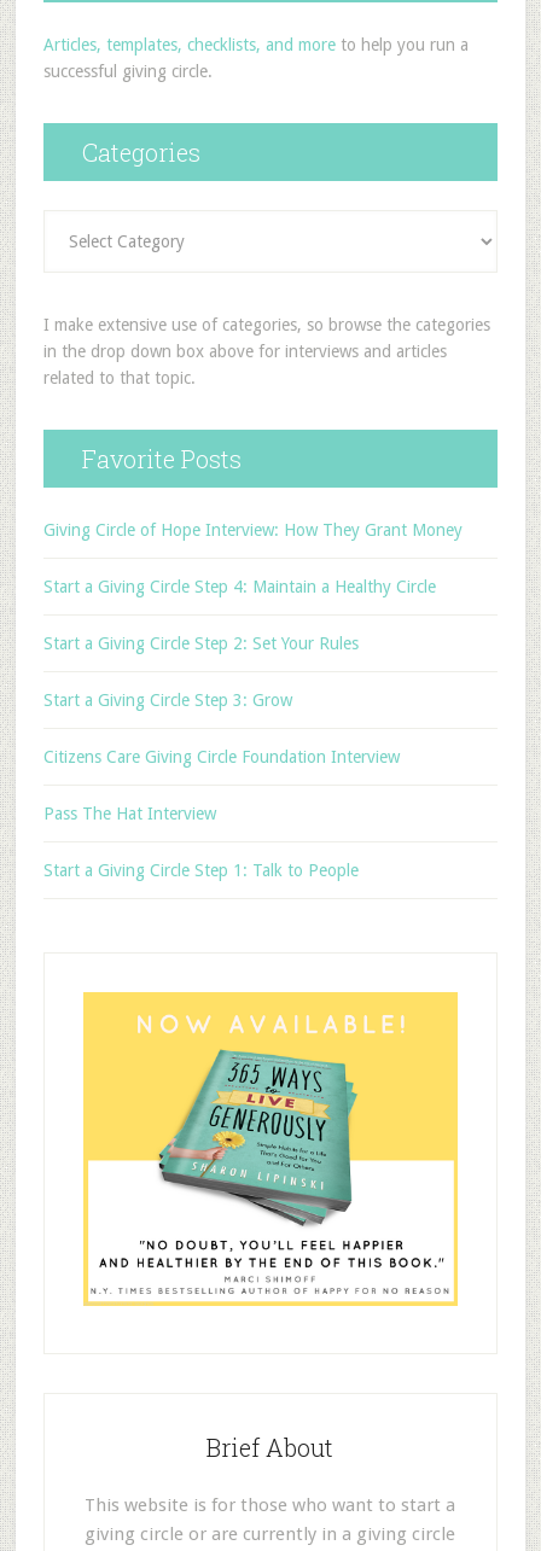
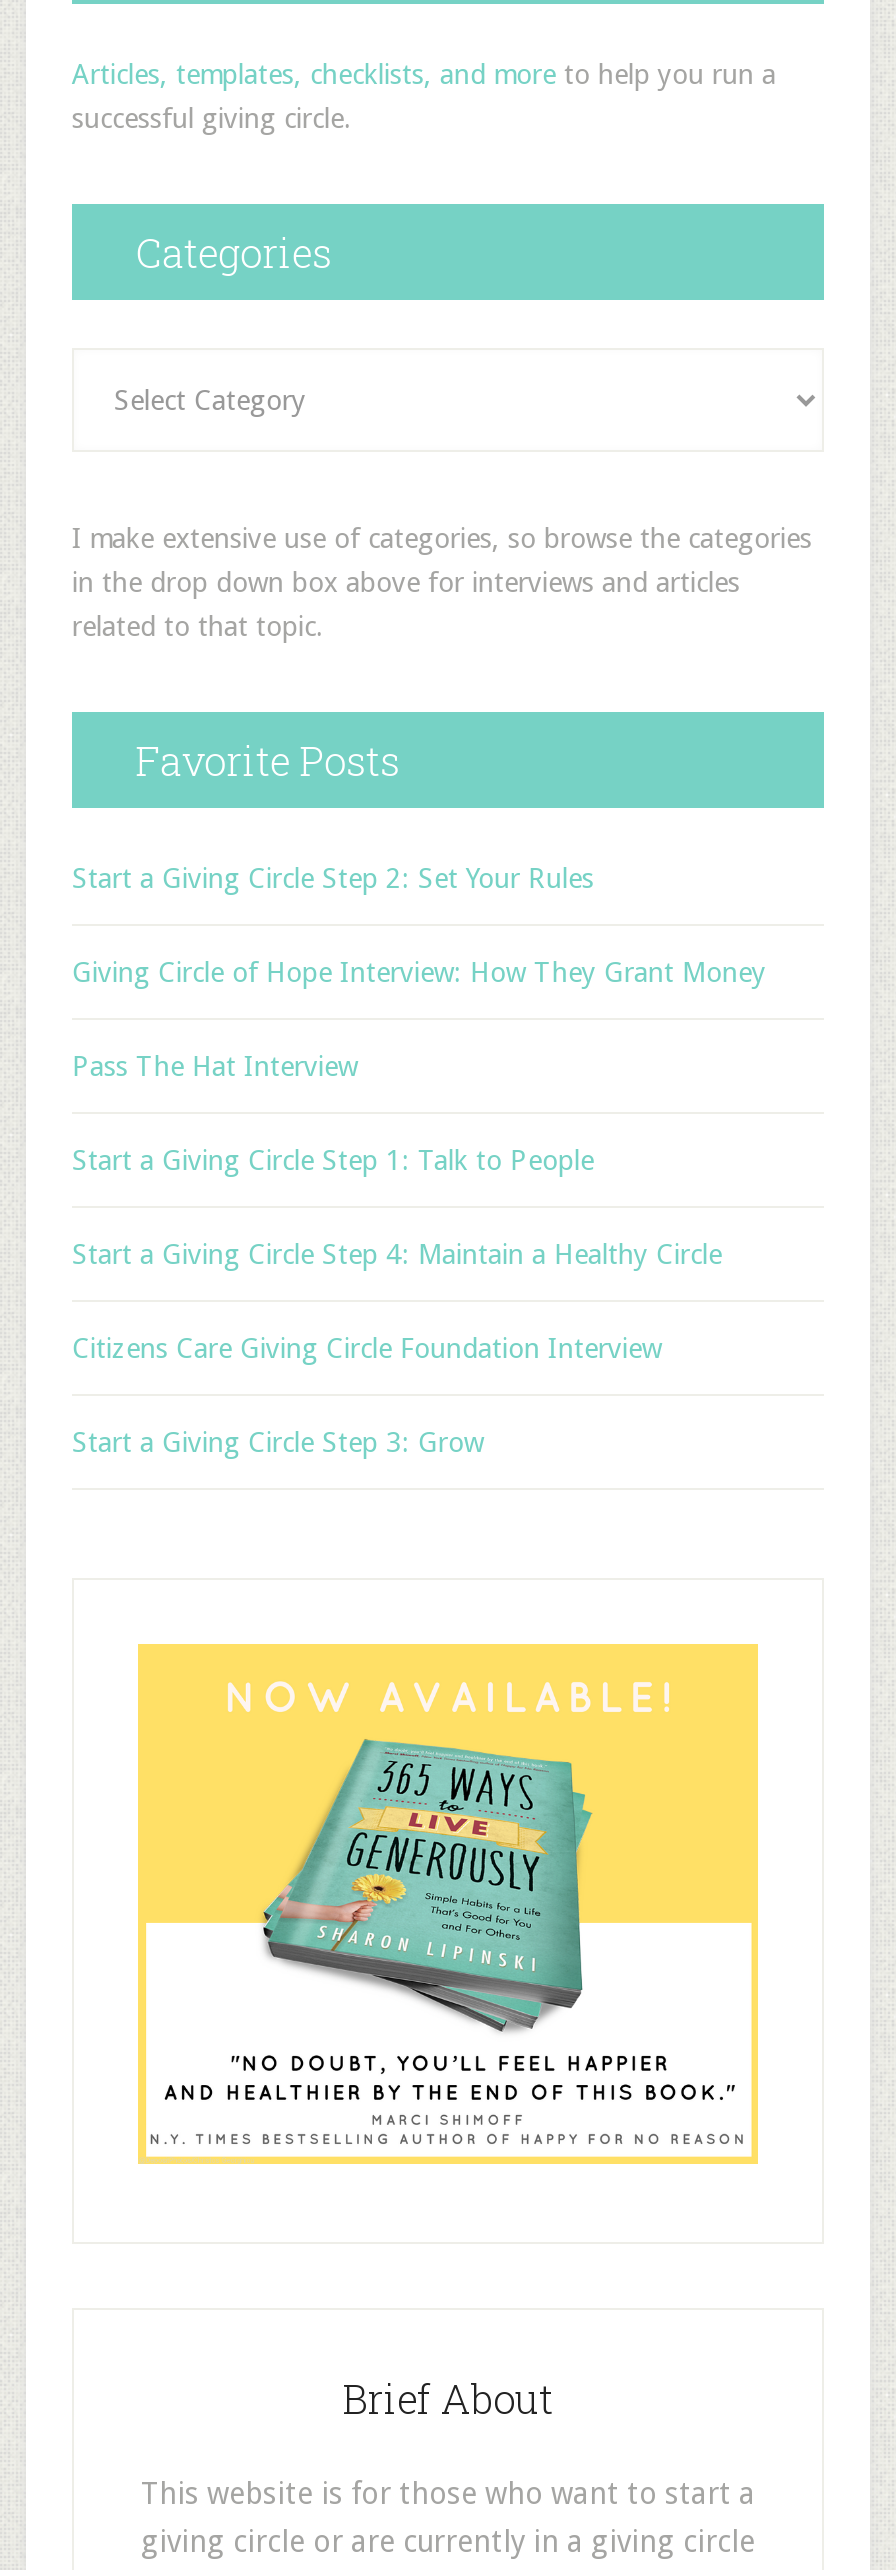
moved down: Giving Circle of Hope Interview: How They Grant Money

moved down: Start a Giving Circle Step 4: Maintain a Healthy Circle

moved up: Start a Giving Circle Step 2: Set Your Rules

moved down: Start a Giving Circle Step 3: Grow | Citizens Care Giving Circle Foundation Interview

moved up: Pass The Hat Interview | Start a Giving Circle Step 1: Talk to People
